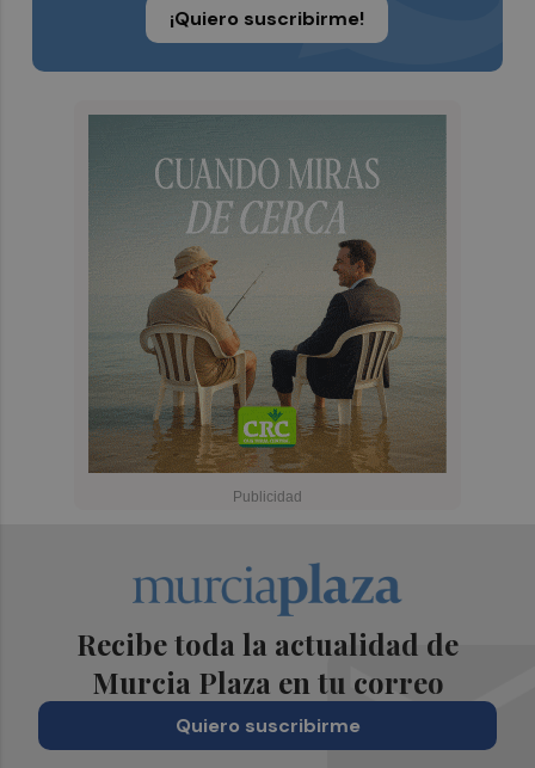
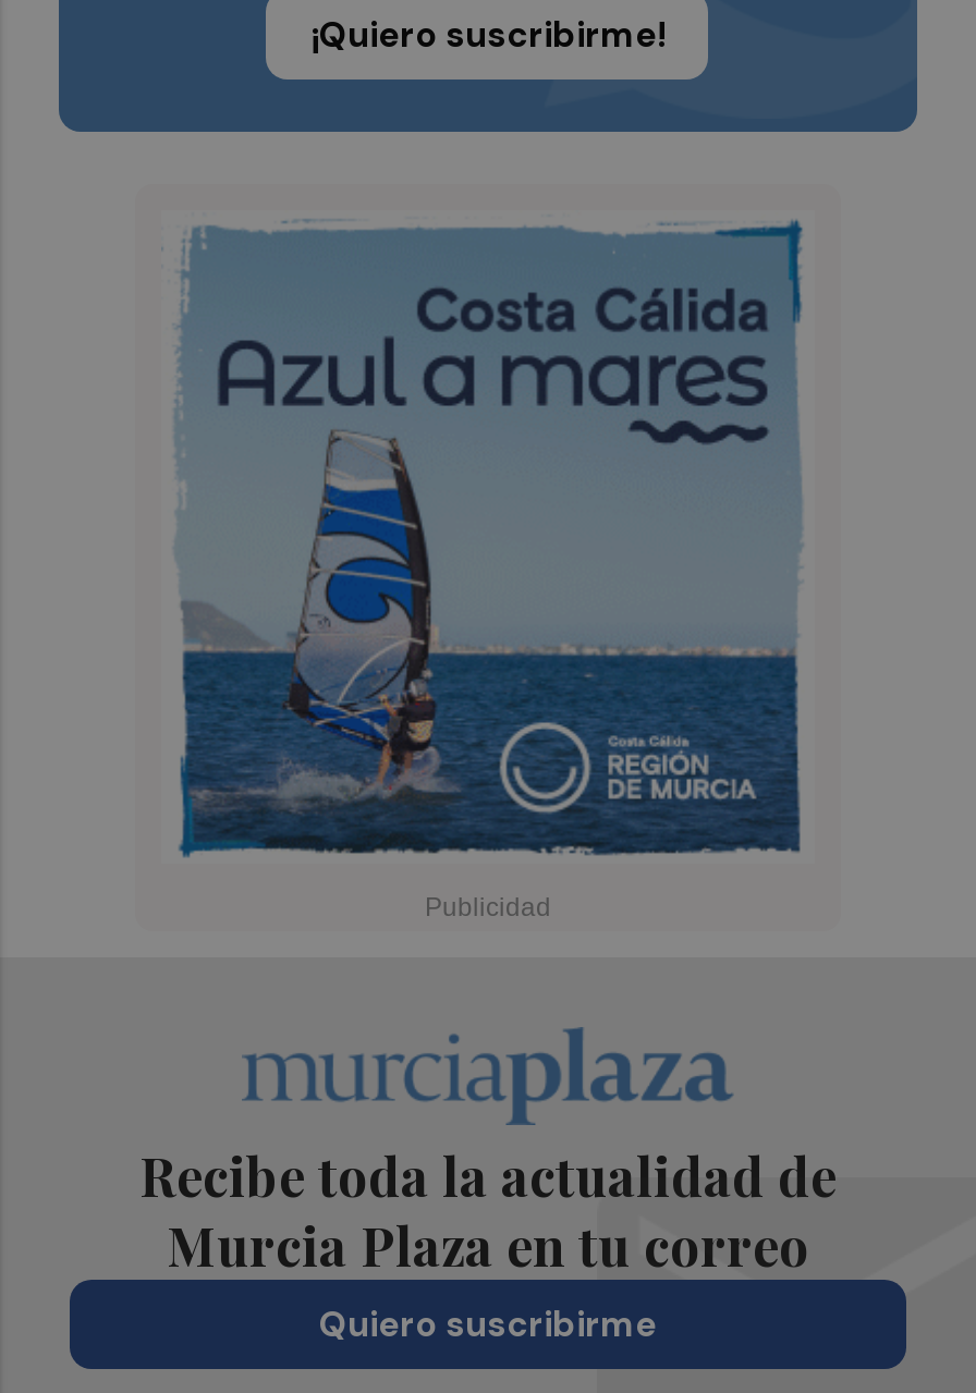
- [image]
+ [image]
